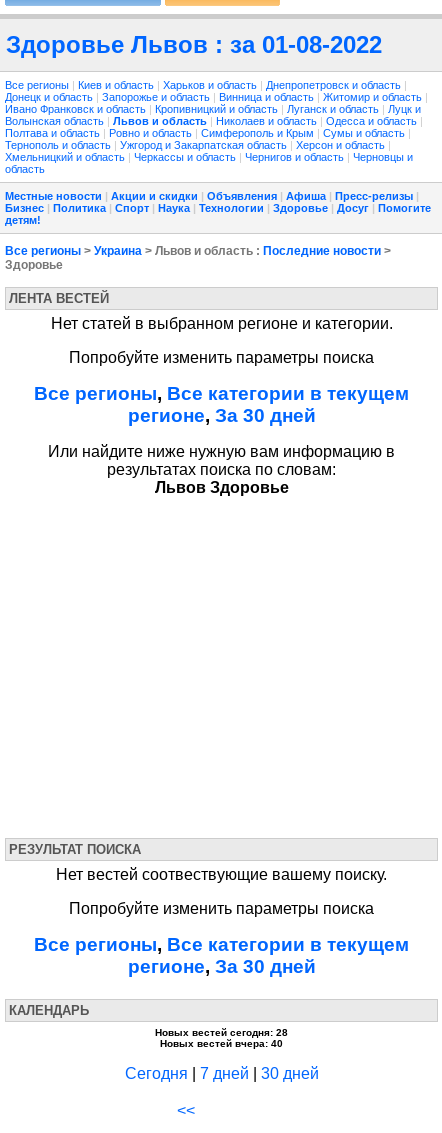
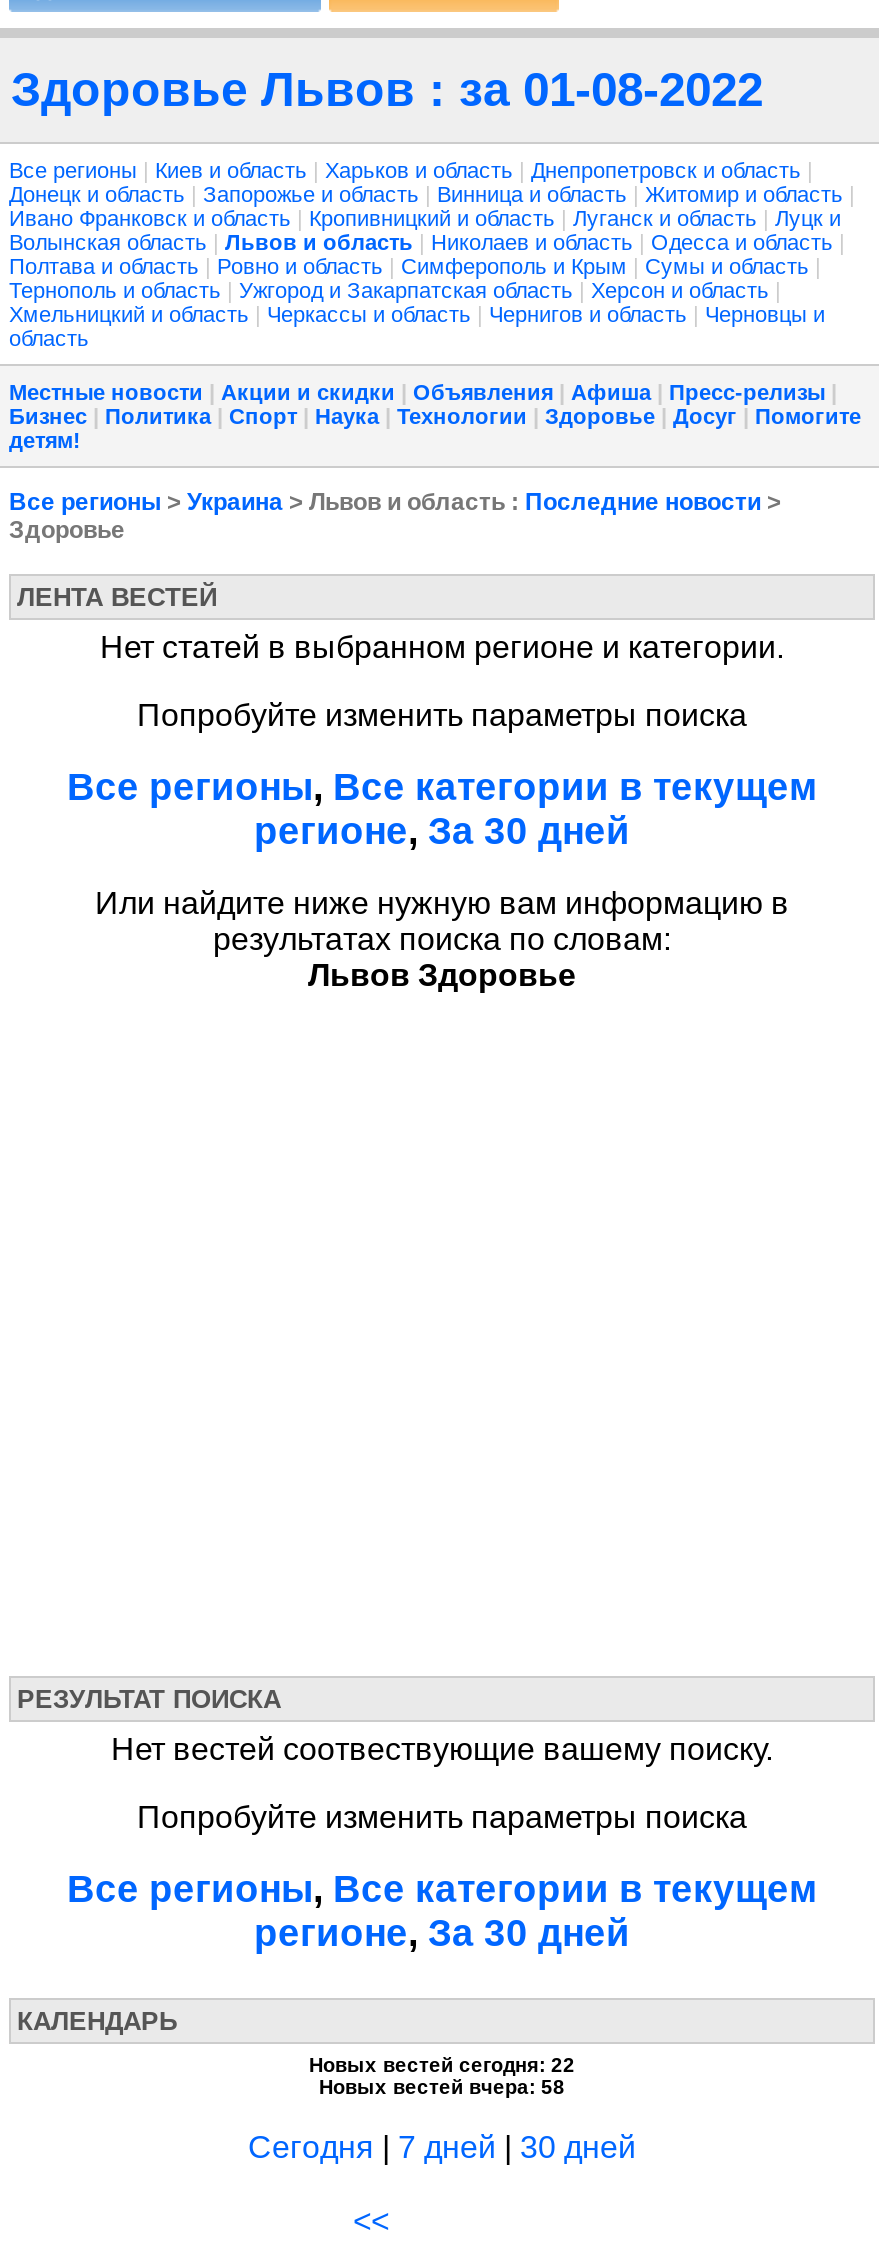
- Новых вестей сегодня: 28
+ Новых вестей сегодня: 22

- Новых вестей вчера: 40
+ Новых вестей вчера: 58
